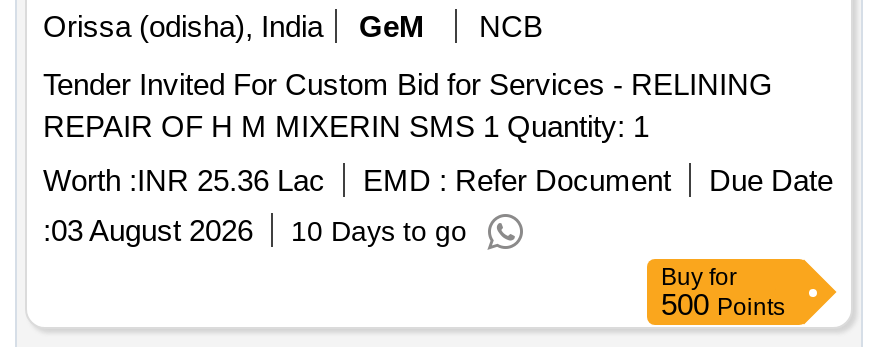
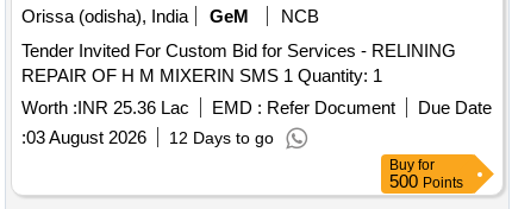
- :03 August 2026 10 Days to go
+ :03 August 2026 12 Days to go
